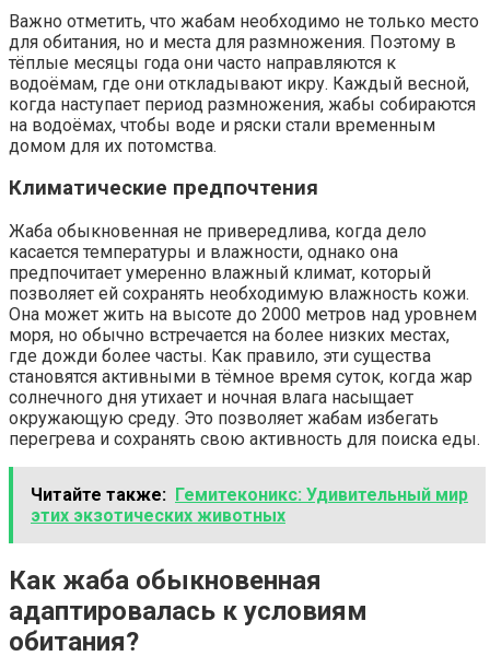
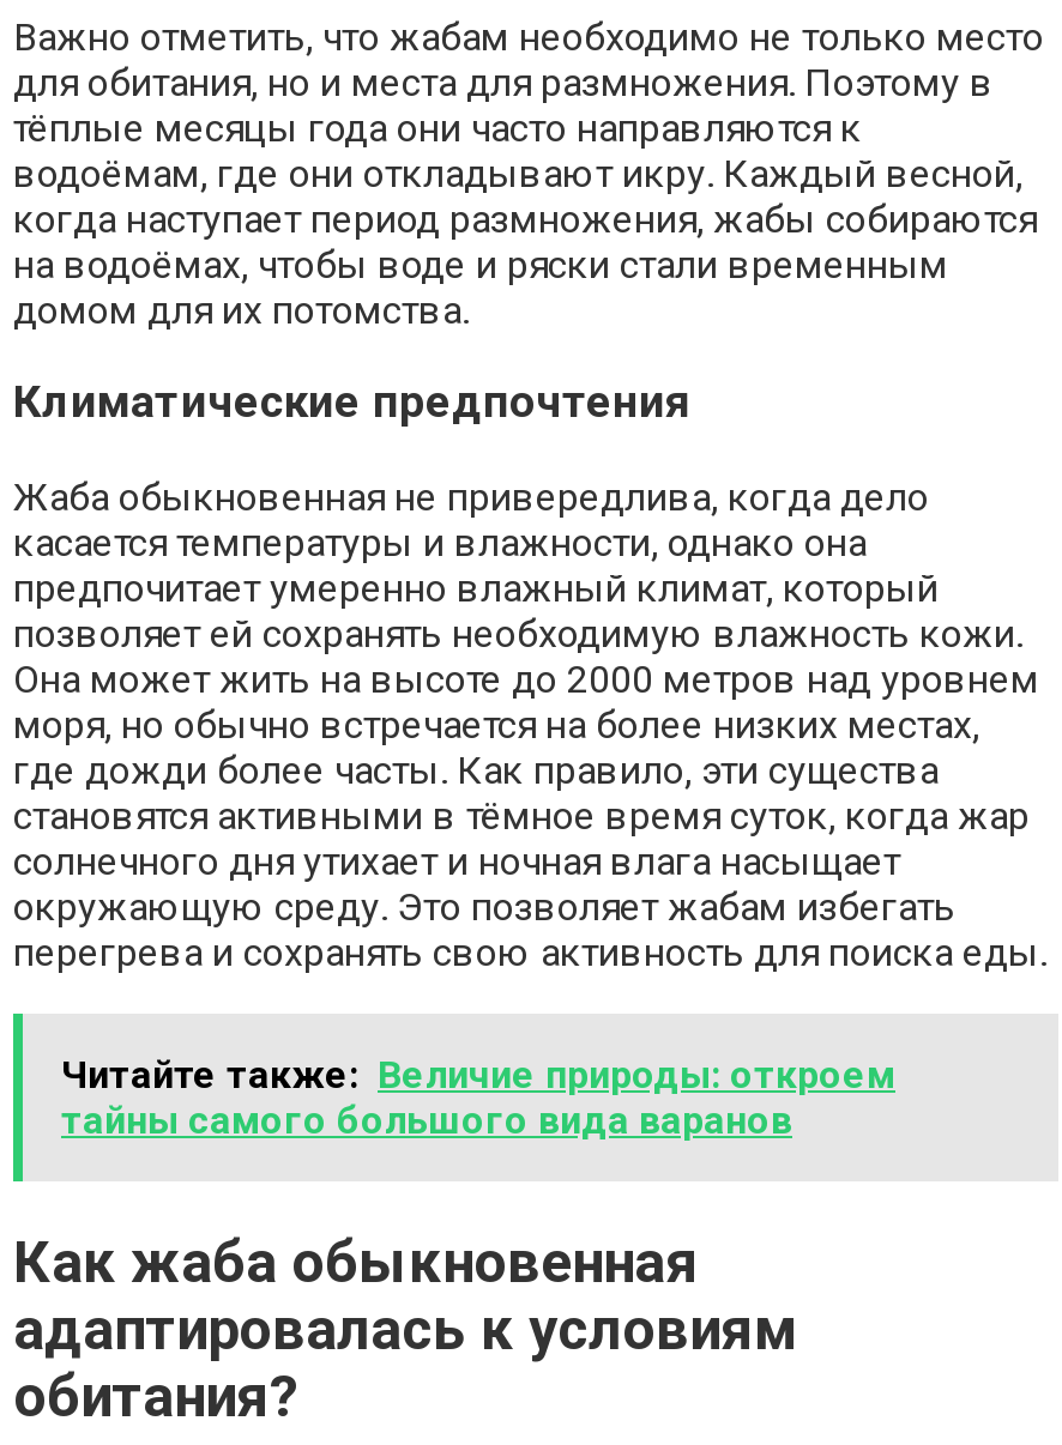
- Читайте также: Гемитеконикс: Удивительный мир
- этих экзотических животных
+ Читайте также: Величие природы: откроем
+ тайны самого большого вида варанов
